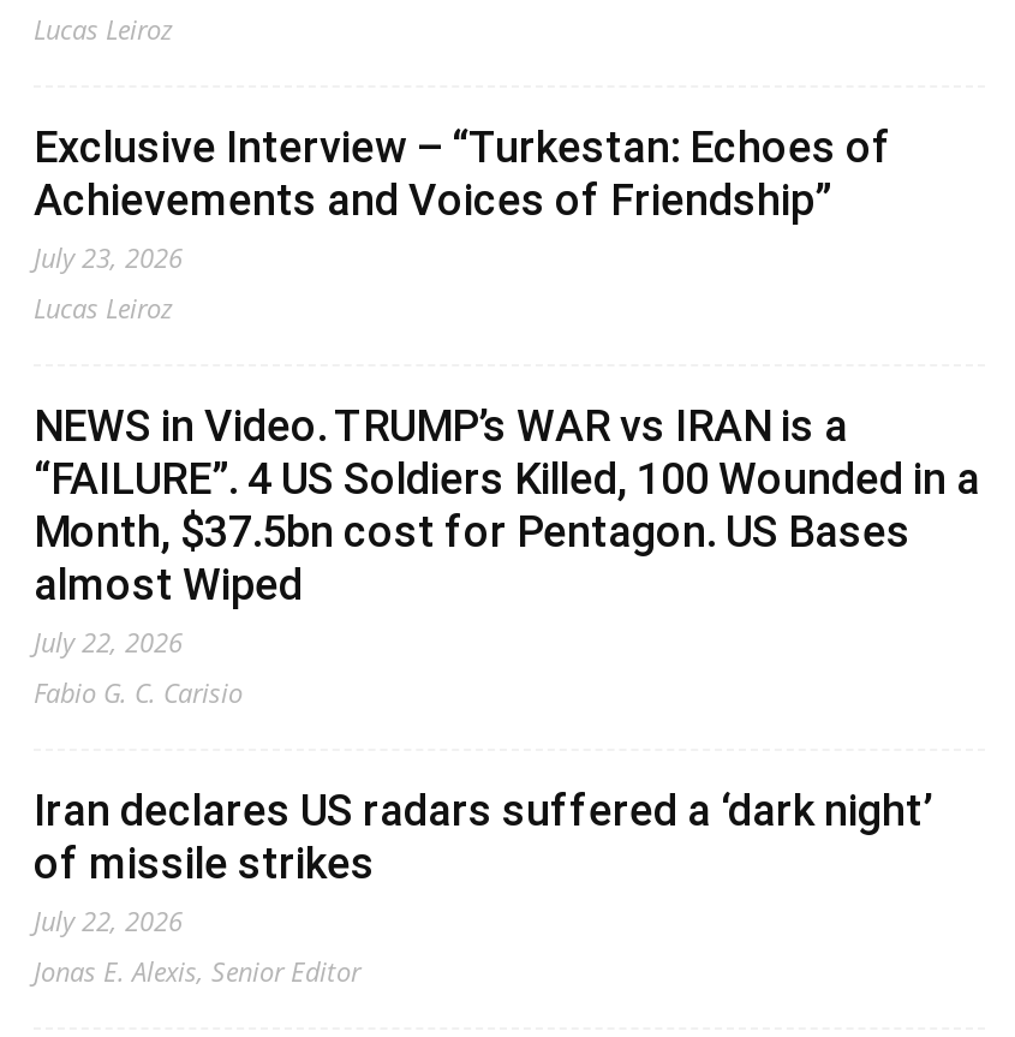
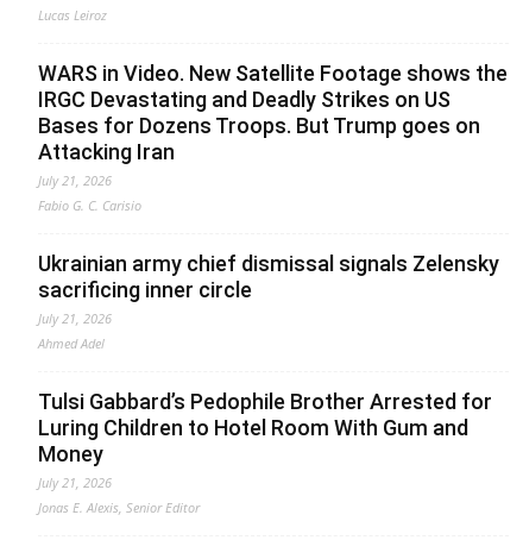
- Exclusive Interview – “Turkestan: Echoes of
- Achievements and Voices of Friendship”
- July 23, 2026
- Lucas Leiroz
- NEWS in Video. TRUMP’s WAR vs IRAN is a
- “FAILURE”. 4 US Soldiers Killed, 100 Wounded in a
- Month, $37.5bn cost for Pentagon. US Bases
- almost Wiped
- July 22, 2026
+ WARS in Video. New Satellite Footage shows the
+ IRGC Devastating and Deadly Strikes on US
+ Bases for Dozens Troops. But Trump goes on
+ Attacking Iran
+ July 21, 2026

moved up: Fabio G. C. Carisio

- Iran declares US radars suffered a ‘dark night’
- of missile strikes
- July 22, 2026
+ Ukrainian army chief dismissal signals Zelensky
+ sacrificing inner circle
+ July 21, 2026
+ Ahmed Adel
+ Tulsi Gabbard’s Pedophile Brother Arrested for
+ Luring Children to Hotel Room With Gum and
+ Money
+ July 21, 2026
